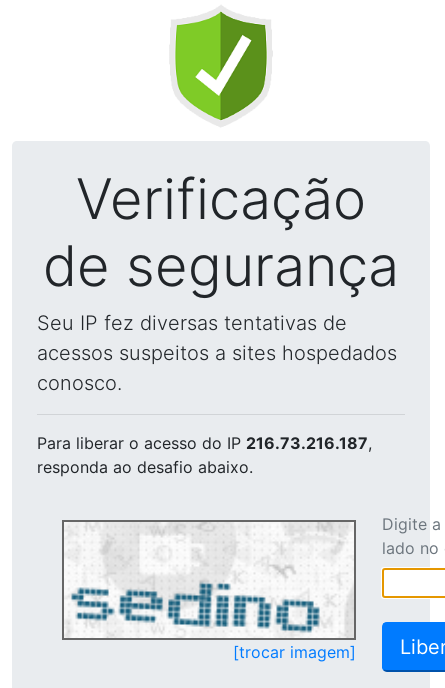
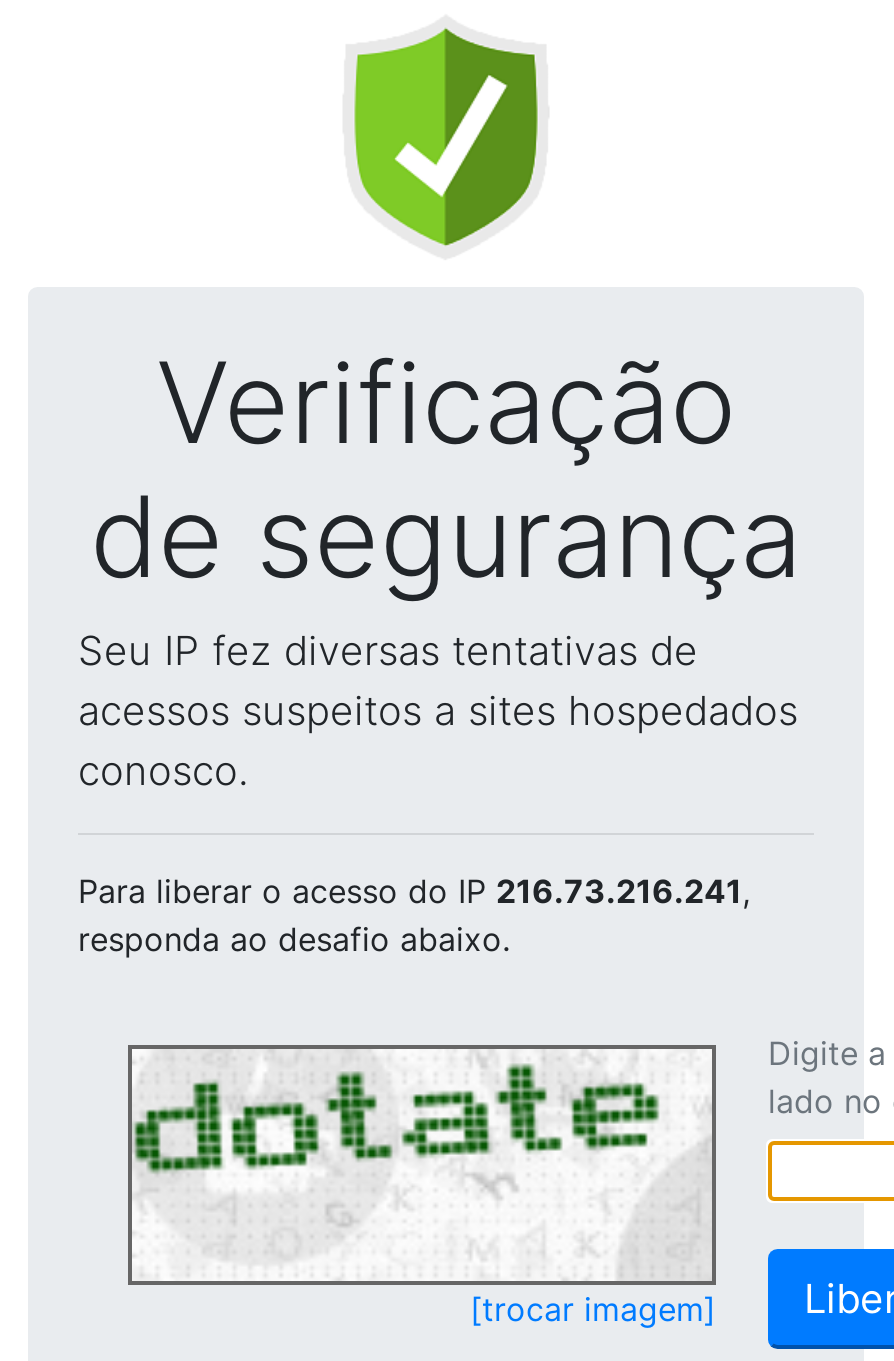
- Para liberar o acesso do IP 216.73.216.187,
+ Para liberar o acesso do IP 216.73.216.241,

- [image]
+ [image]
